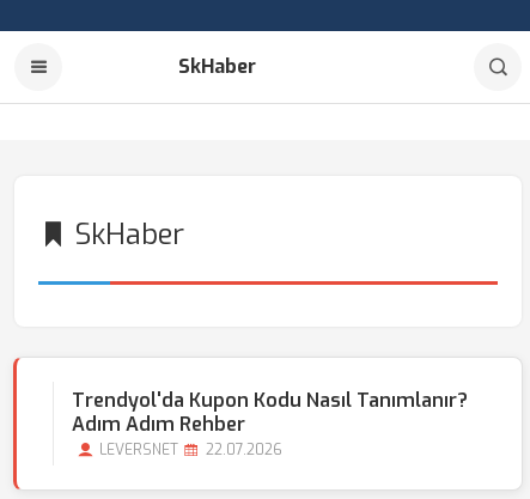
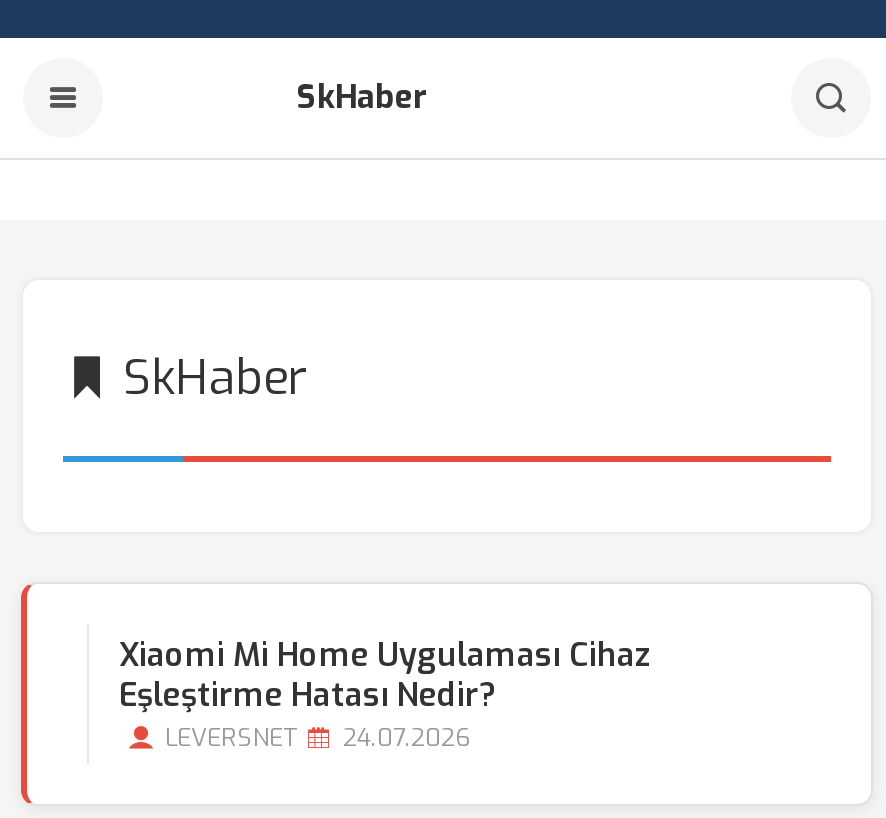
- Trendyol'da Kupon Kodu Nasıl Tanımlanır?
- Adım Adım Rehber
+ Xiaomi Mi Home Uygulaması Cihaz
+ Eşleştirme Hatası Nedir?

- LEVERSNET 22.07.2026
+ LEVERSNET 24.07.2026
